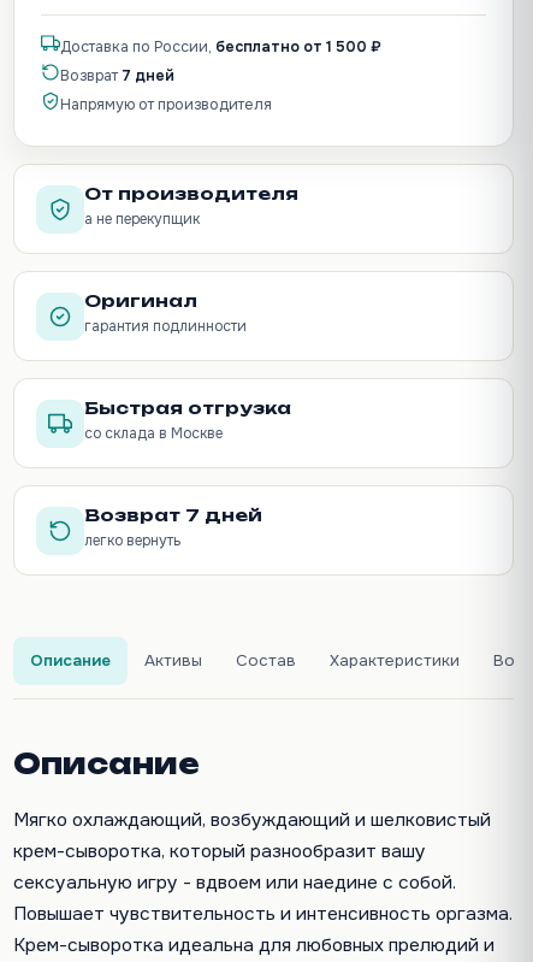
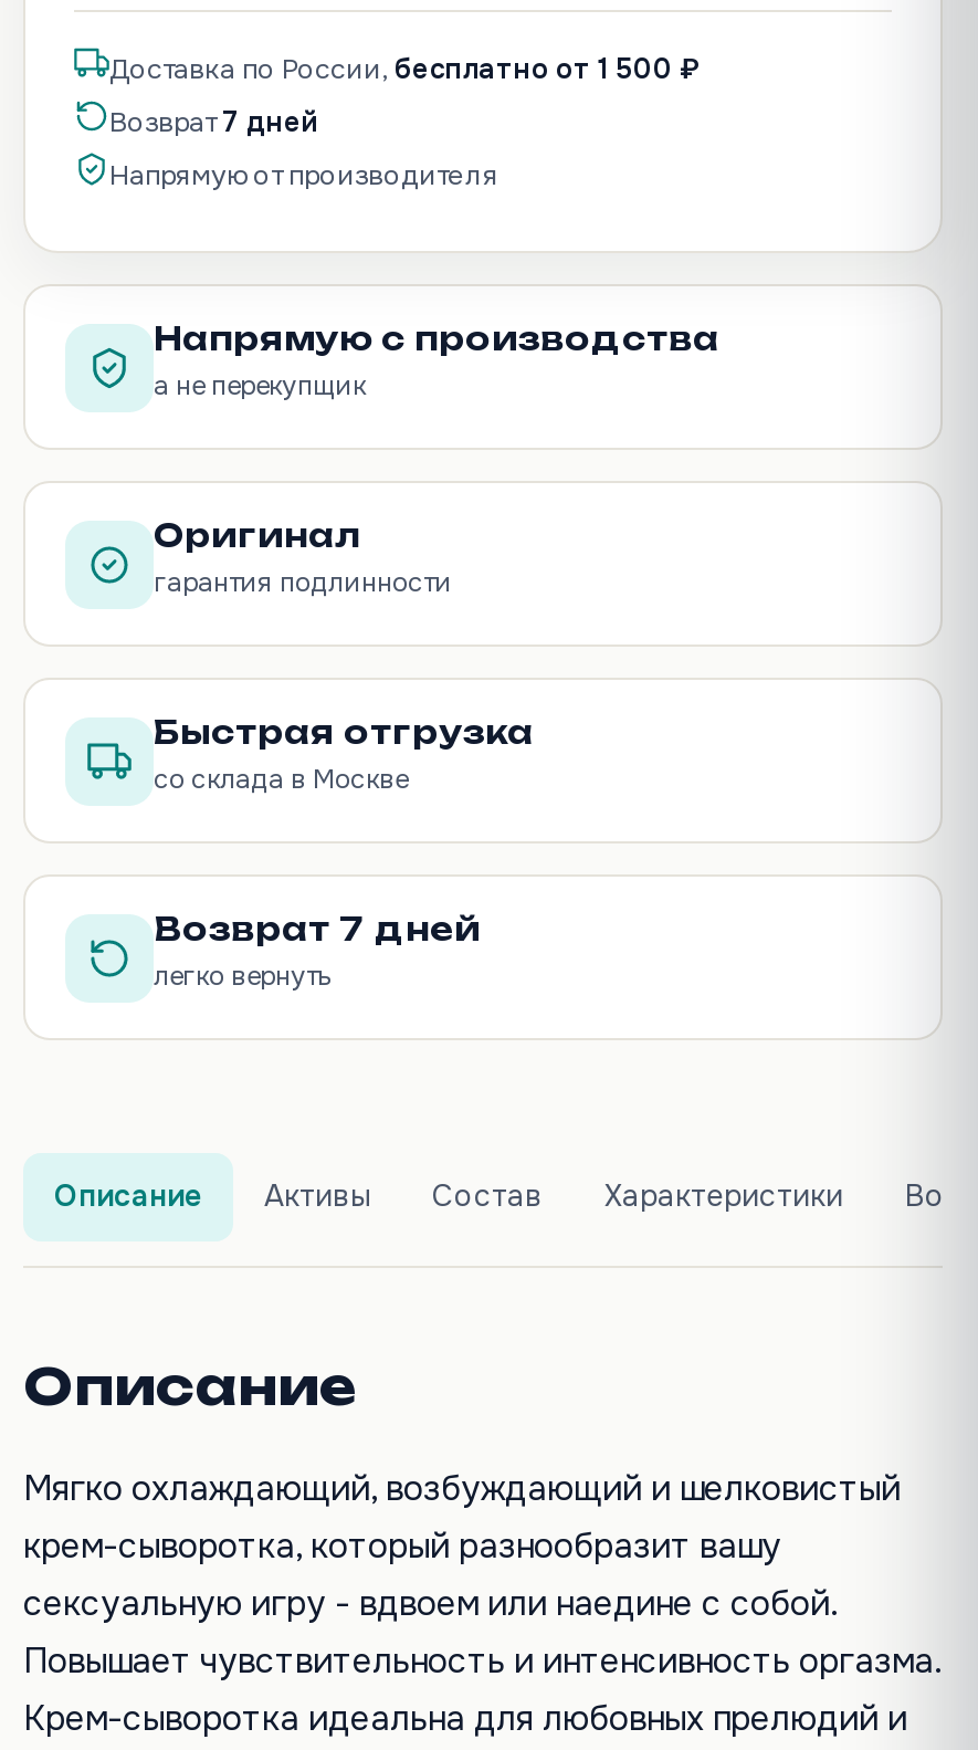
- От производителя
+ Напрямую с производства
